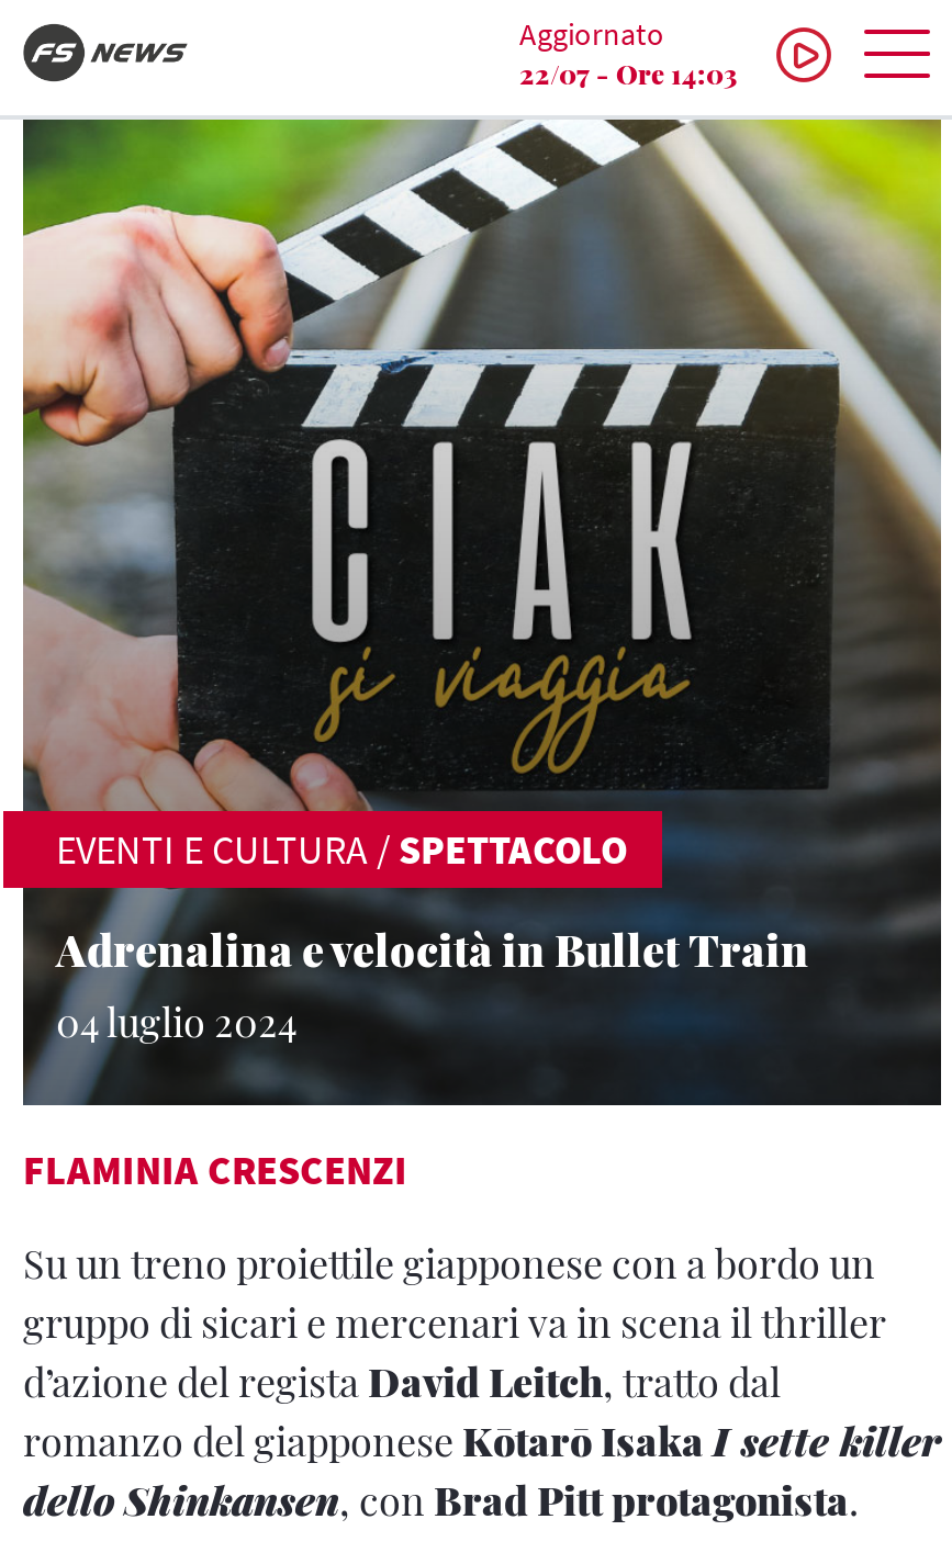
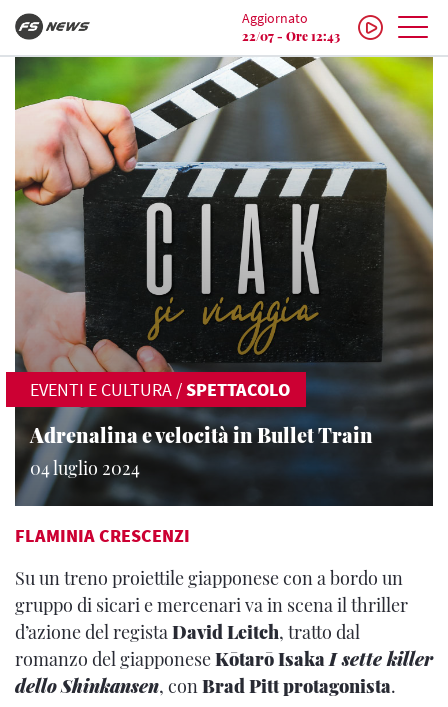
- 22/07 - Ore 14:03
+ 22/07 - Ore 12:43
